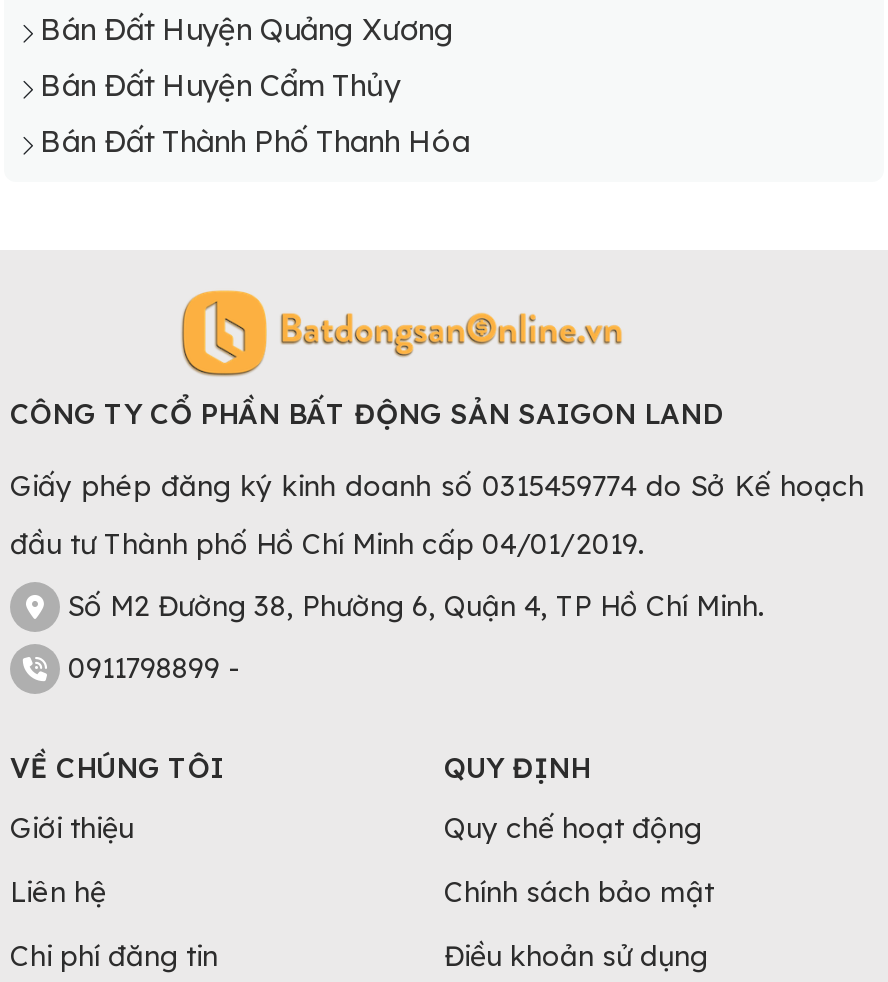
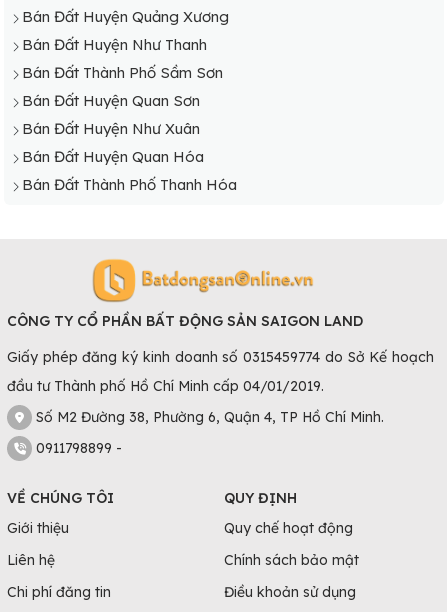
- Bán Đất Huyện Cẩm Thủy
+ Bán Đất Huyện Như Thanh
+ Bán Đất Thành Phố Sầm Sơn
+ Bán Đất Huyện Quan Sơn
+ Bán Đất Huyện Như Xuân
+ Bán Đất Huyện Quan Hóa
